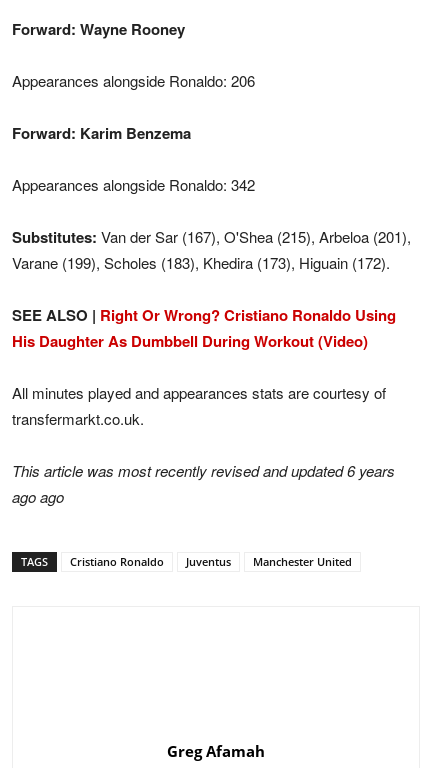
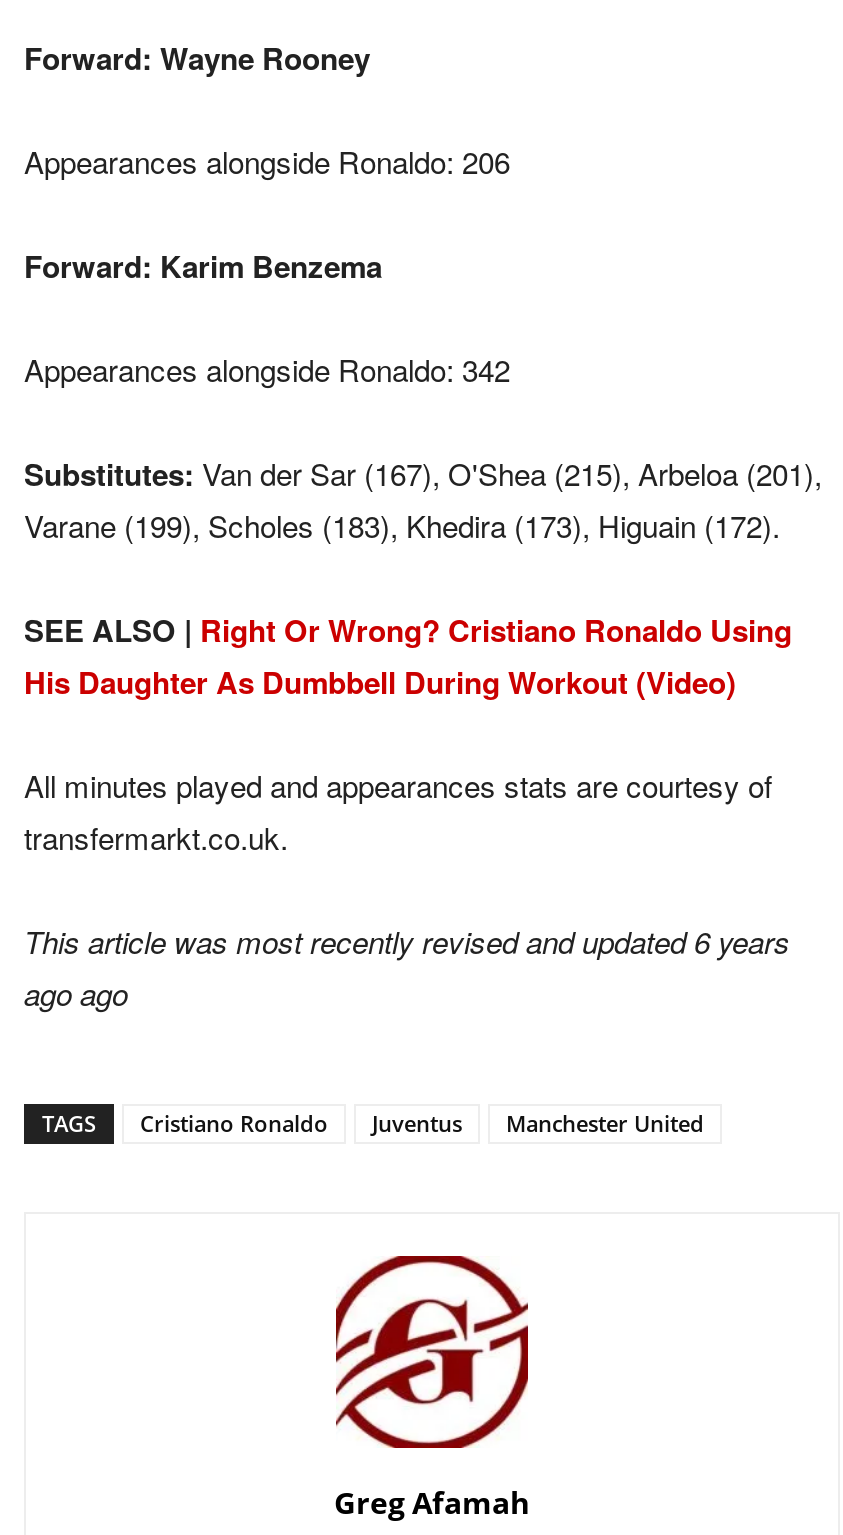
+ [image]
